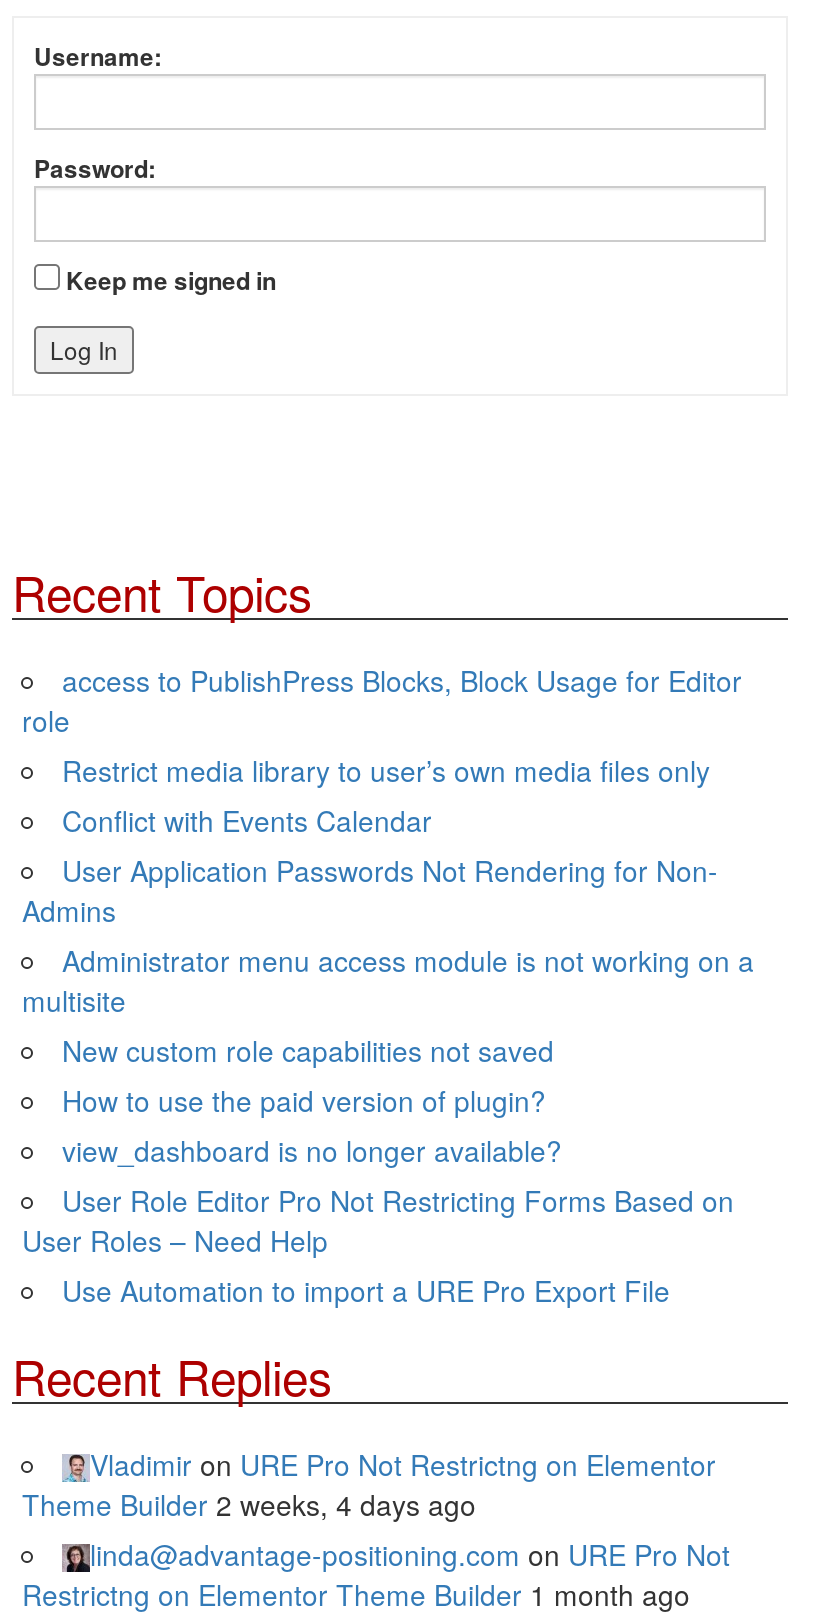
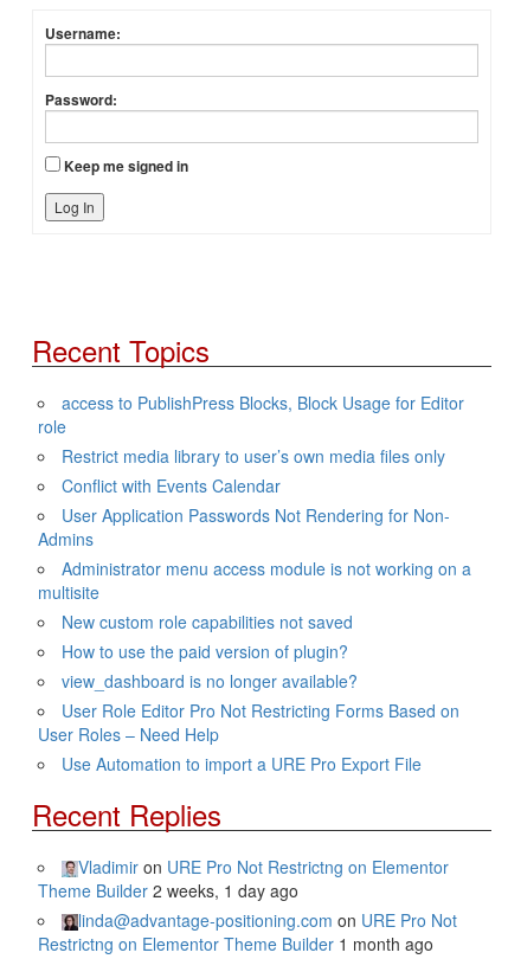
- Theme Builder 2 weeks, 4 days ago
+ Theme Builder 2 weeks, 1 day ago
